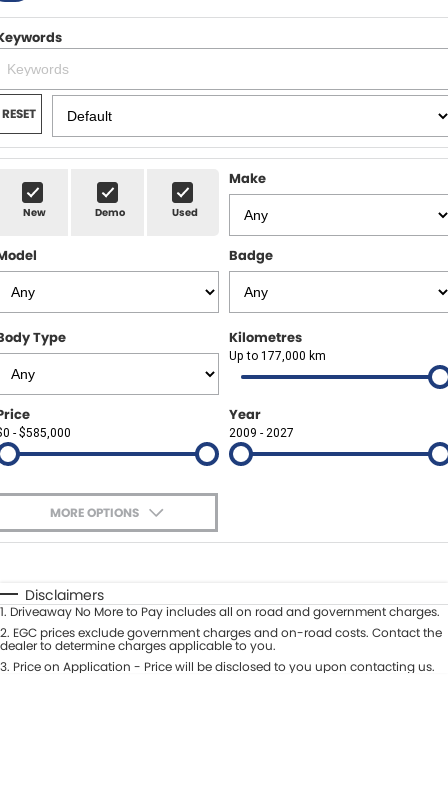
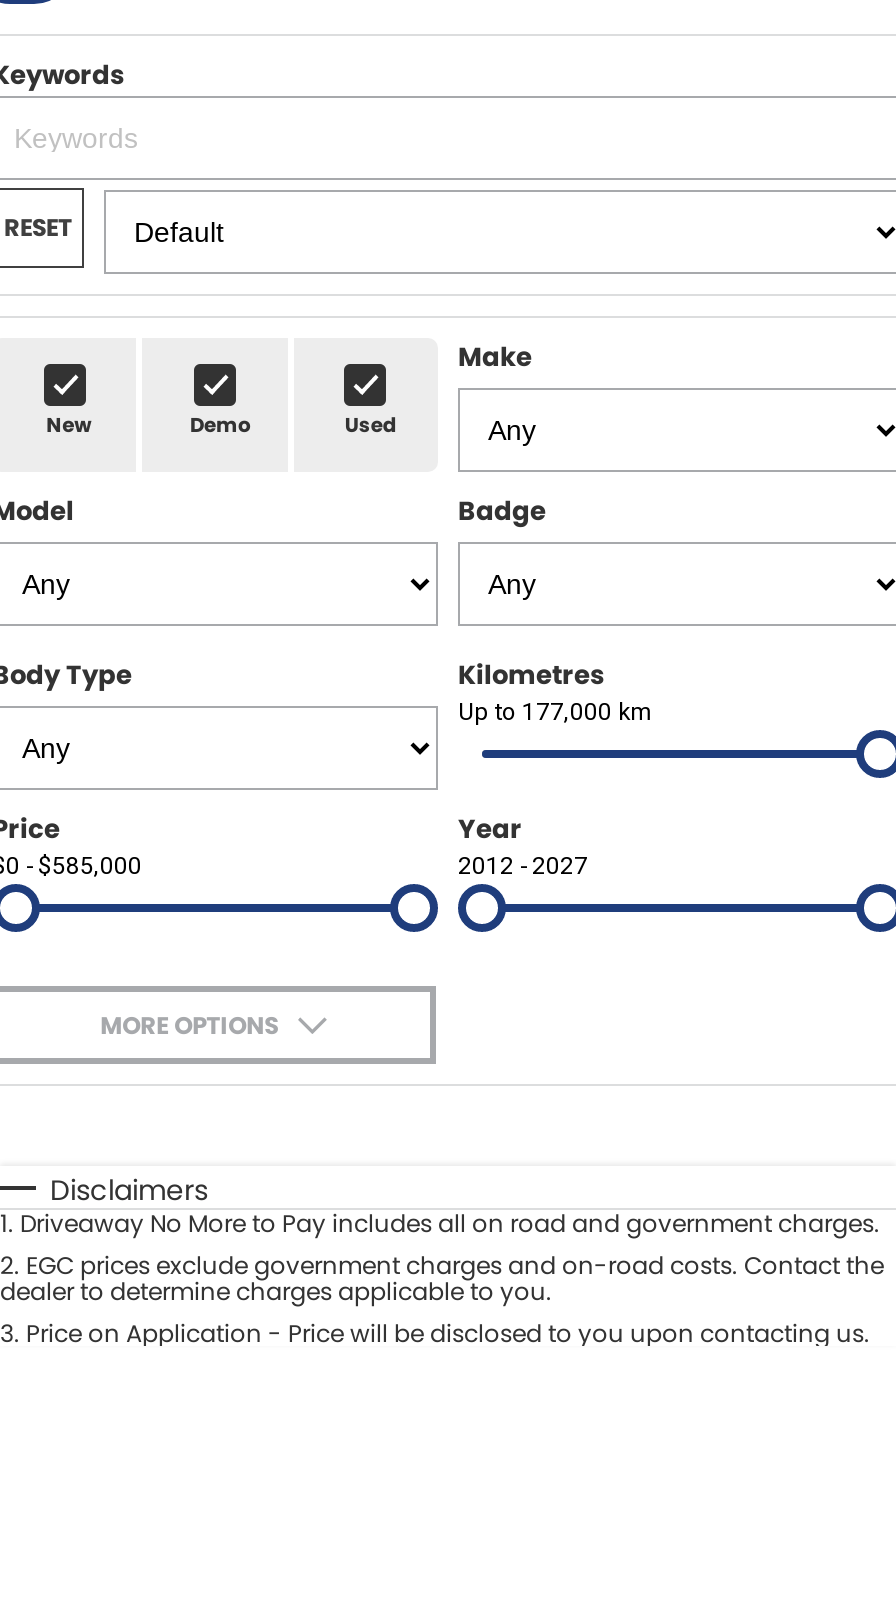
- 2009 - 2027
+ 2012 - 2027
